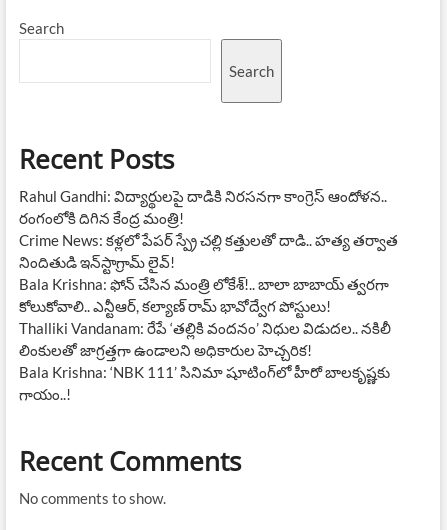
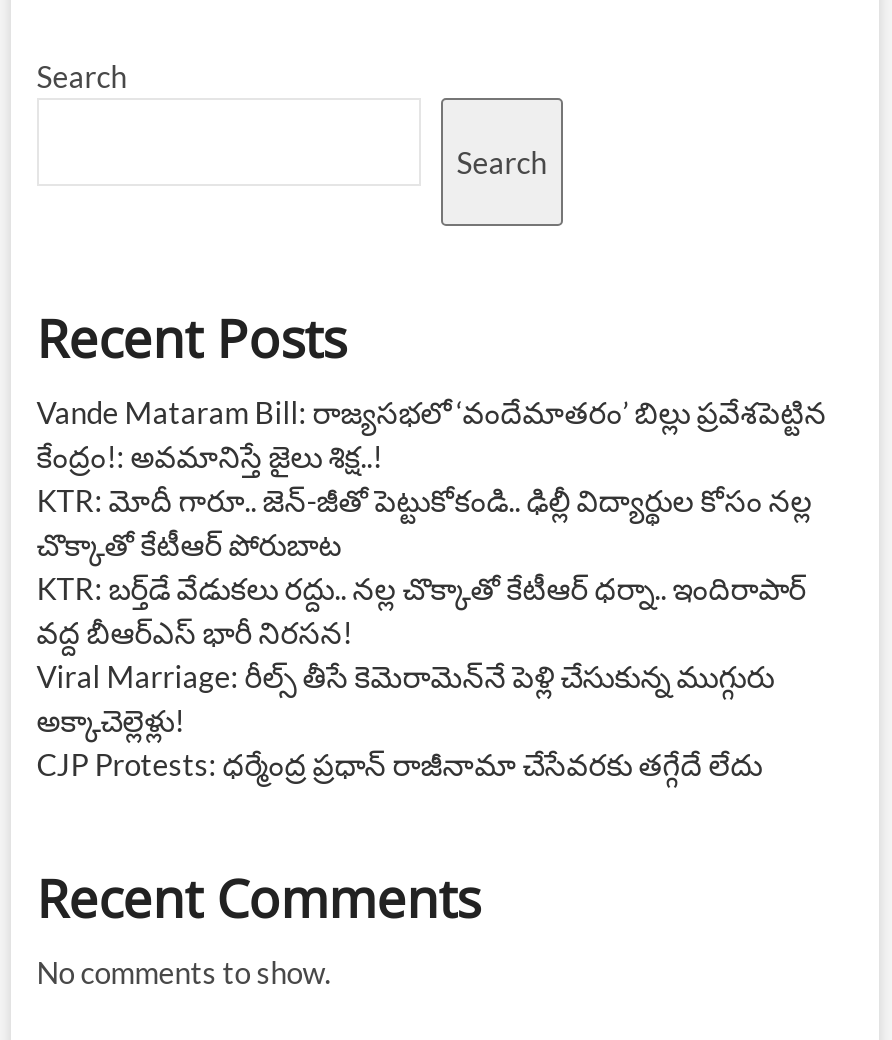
- Rahul Gandhi: విద్యార్థులపై దాడికి నిరసనగా కాంగ్రెస్ ఆందోళన..
- రంగంలోకి దిగిన కేంద్ర మంత్రి!
- Crime News: కళ్లలో పేపర్ స్ప్రే చల్లి కత్తులతో దాడి.. హత్య తర్వాత
- నిందితుడి ఇన్‌స్టాగ్రామ్ లైవ్!
- Bala Krishna: ఫోన్ చేసిన మంత్రి లోకేశ్!.. బాలా బాబాయ్ త్వరగా
- కోలుకోవాలి.. ఎన్టీఆర్, కల్యాణ్ రామ్ భావోద్వేగ పోస్టులు!
- Thalliki Vandanam: రేపే ‘తల్లికి వందనం’ నిధుల విడుదల.. నకిలీ
- లింకులతో జాగ్రత్తగా ఉండాలని అధికారుల హెచ్చరిక!
- Bala Krishna: ‘NBK 111’ సినిమా షూటింగ్‌లో హీరో బాలకృష్ణకు
- గాయం..!
+ Vande Mataram Bill: రాజ్యసభలో ‘వందేమాతరం’ బిల్లు ప్రవేశపెట్టిన
+ కేంద్రం!: అవమానిస్తే జైలు శిక్ష..!
+ KTR: మోదీ గారూ.. జెన్-జీతో పెట్టుకోకండి.. ఢిల్లీ విద్యార్థుల కోసం నల్ల
+ చొక్కాతో కేటీఆర్ పోరుబాట
+ KTR: బర్త్‌డే వేడుకలు రద్దు.. నల్ల చొక్కాతో కేటీఆర్ ధర్నా.. ఇందిరాపార్
+ వద్ద బీఆర్‌ఎస్ భారీ నిరసన!
+ Viral Marriage: రీల్స్ తీసే కెమెరామెన్‌నే పెళ్లి చేసుకున్న ముగ్గురు
+ అక్కాచెల్లెళ్లు!
+ CJP Protests: ధర్మేంద్ర ప్రధాన్ రాజీనామా చేసేవరకు తగ్గేదే లేదు
